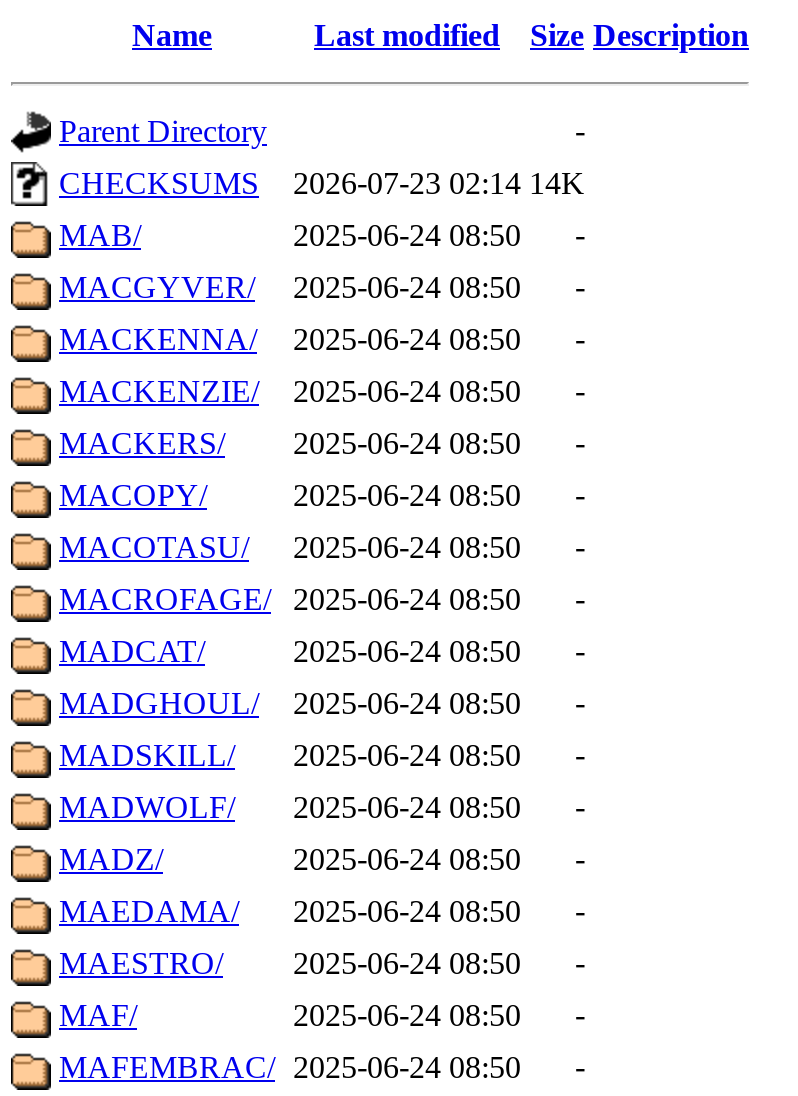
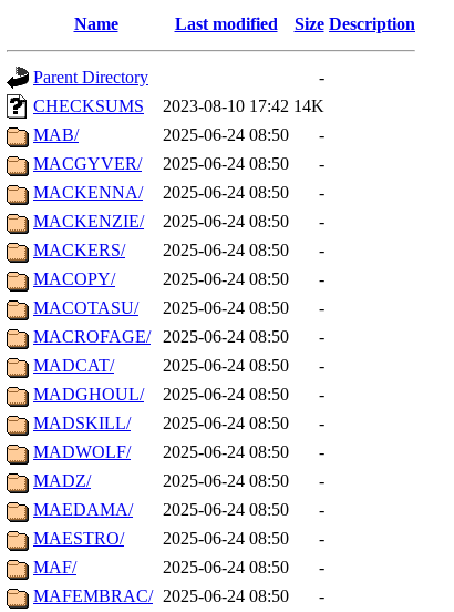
- CHECKSUMS 2026-07-23 02:14 14K
+ CHECKSUMS 2023-08-10 17:42 14K
